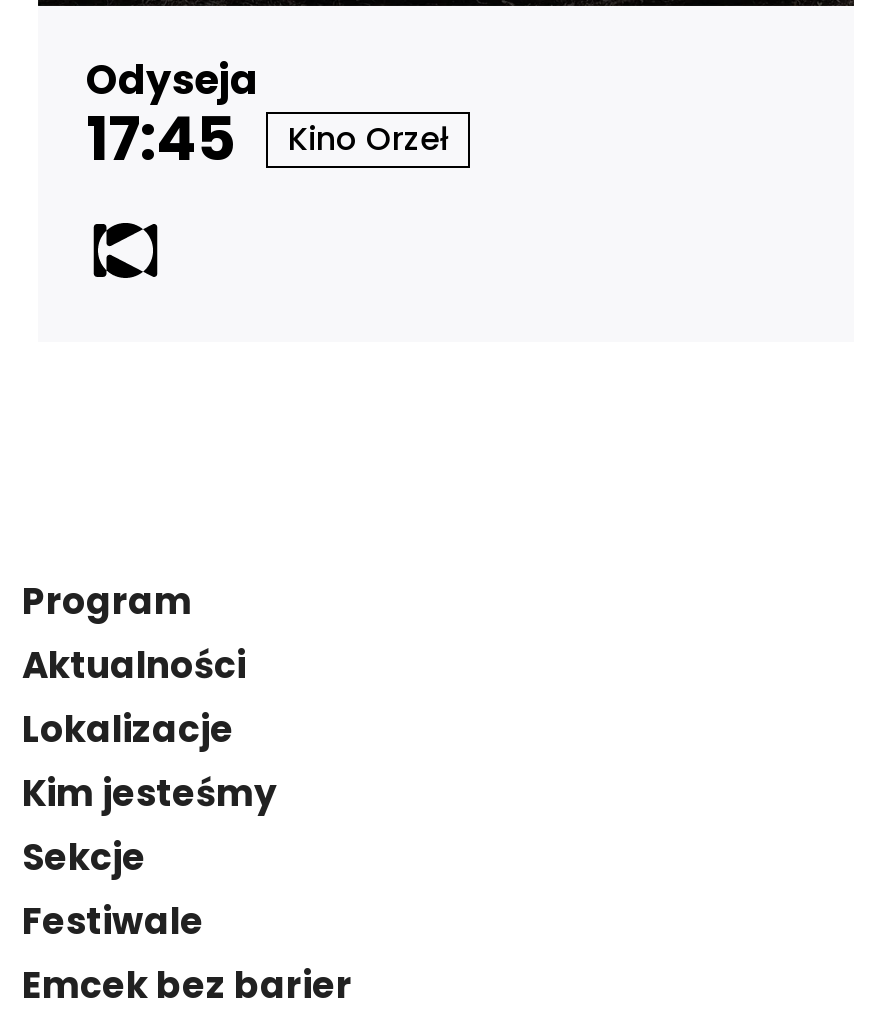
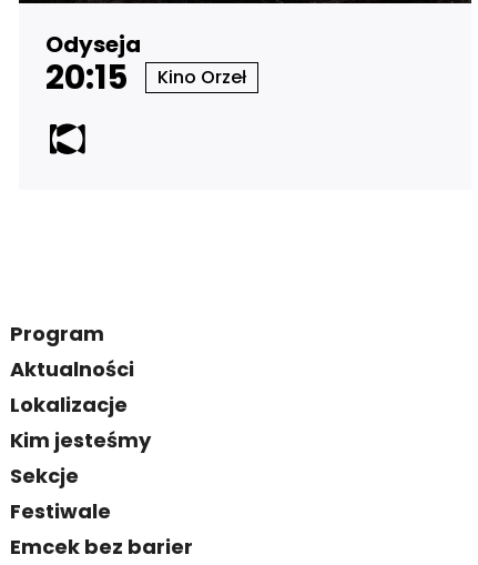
- 17:45 Kino Orzeł
+ 20:15 Kino Orzeł
